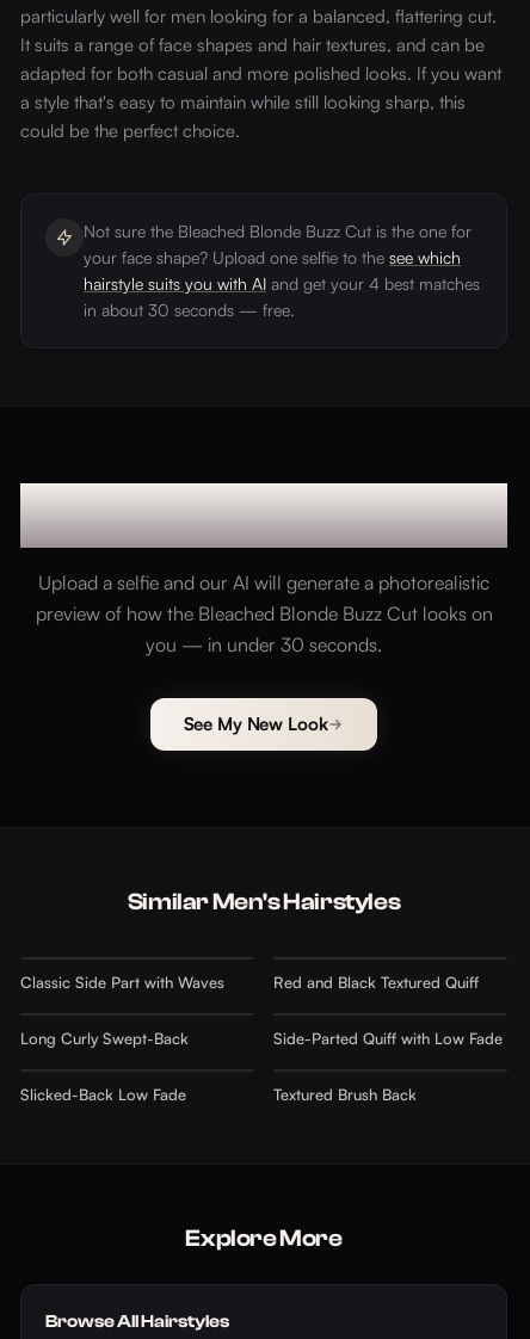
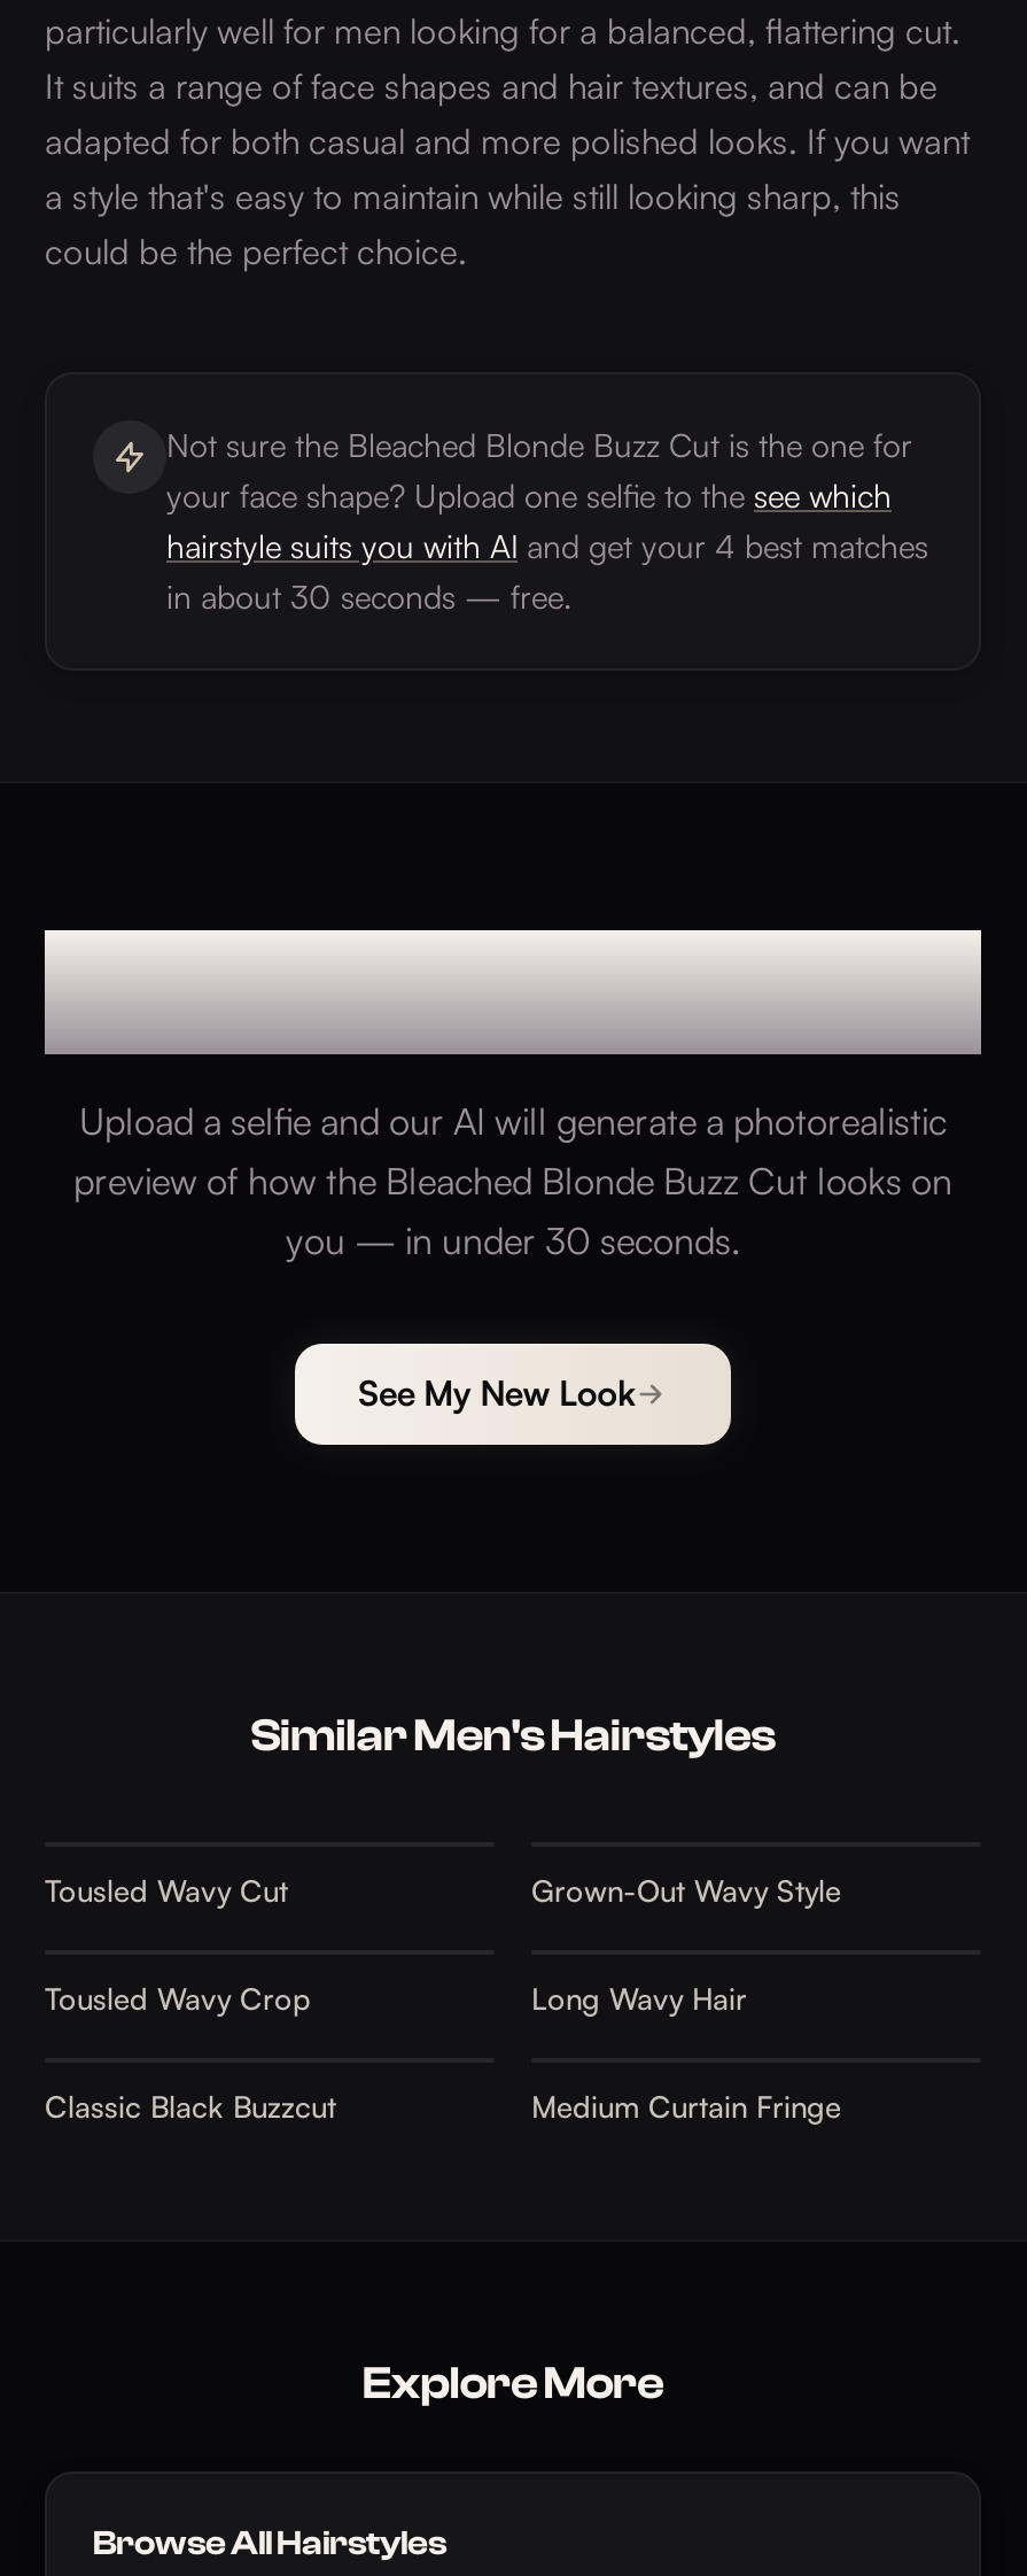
- Classic Side Part with Waves
- Red and Black Textured Quiff
+ Tousled Wavy Cut
+ Grown-Out Wavy Style

- Long Curly Swept-Back
- Side-Parted Quiff with Low Fade
+ Tousled Wavy Crop
+ Long Wavy Hair

- Slicked-Back Low Fade
- Textured Brush Back
+ Classic Black Buzzcut
+ Medium Curtain Fringe
